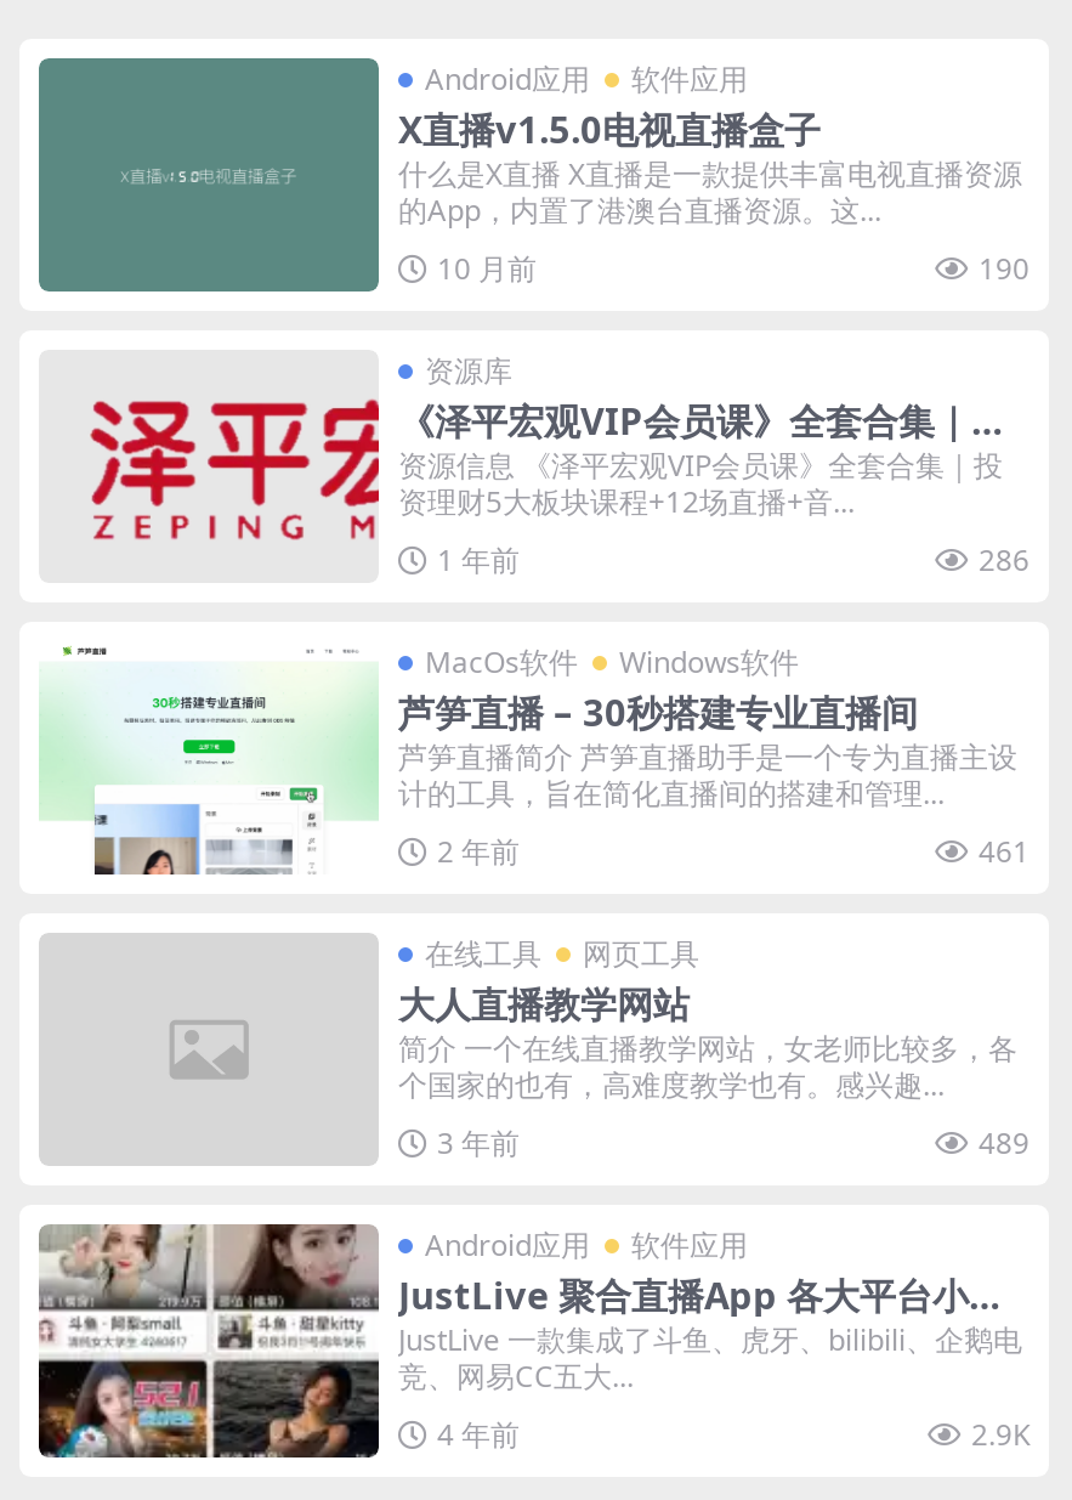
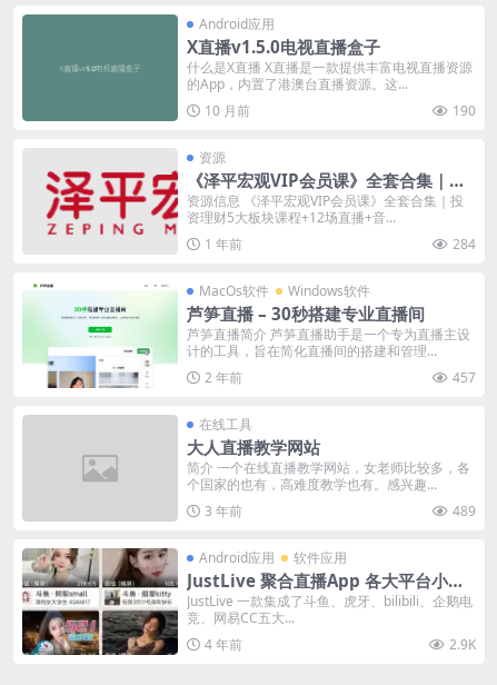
- 软件应用

- 资源库
+ 资源

- 286
+ 284

- 461
+ 457

- 网页工具
